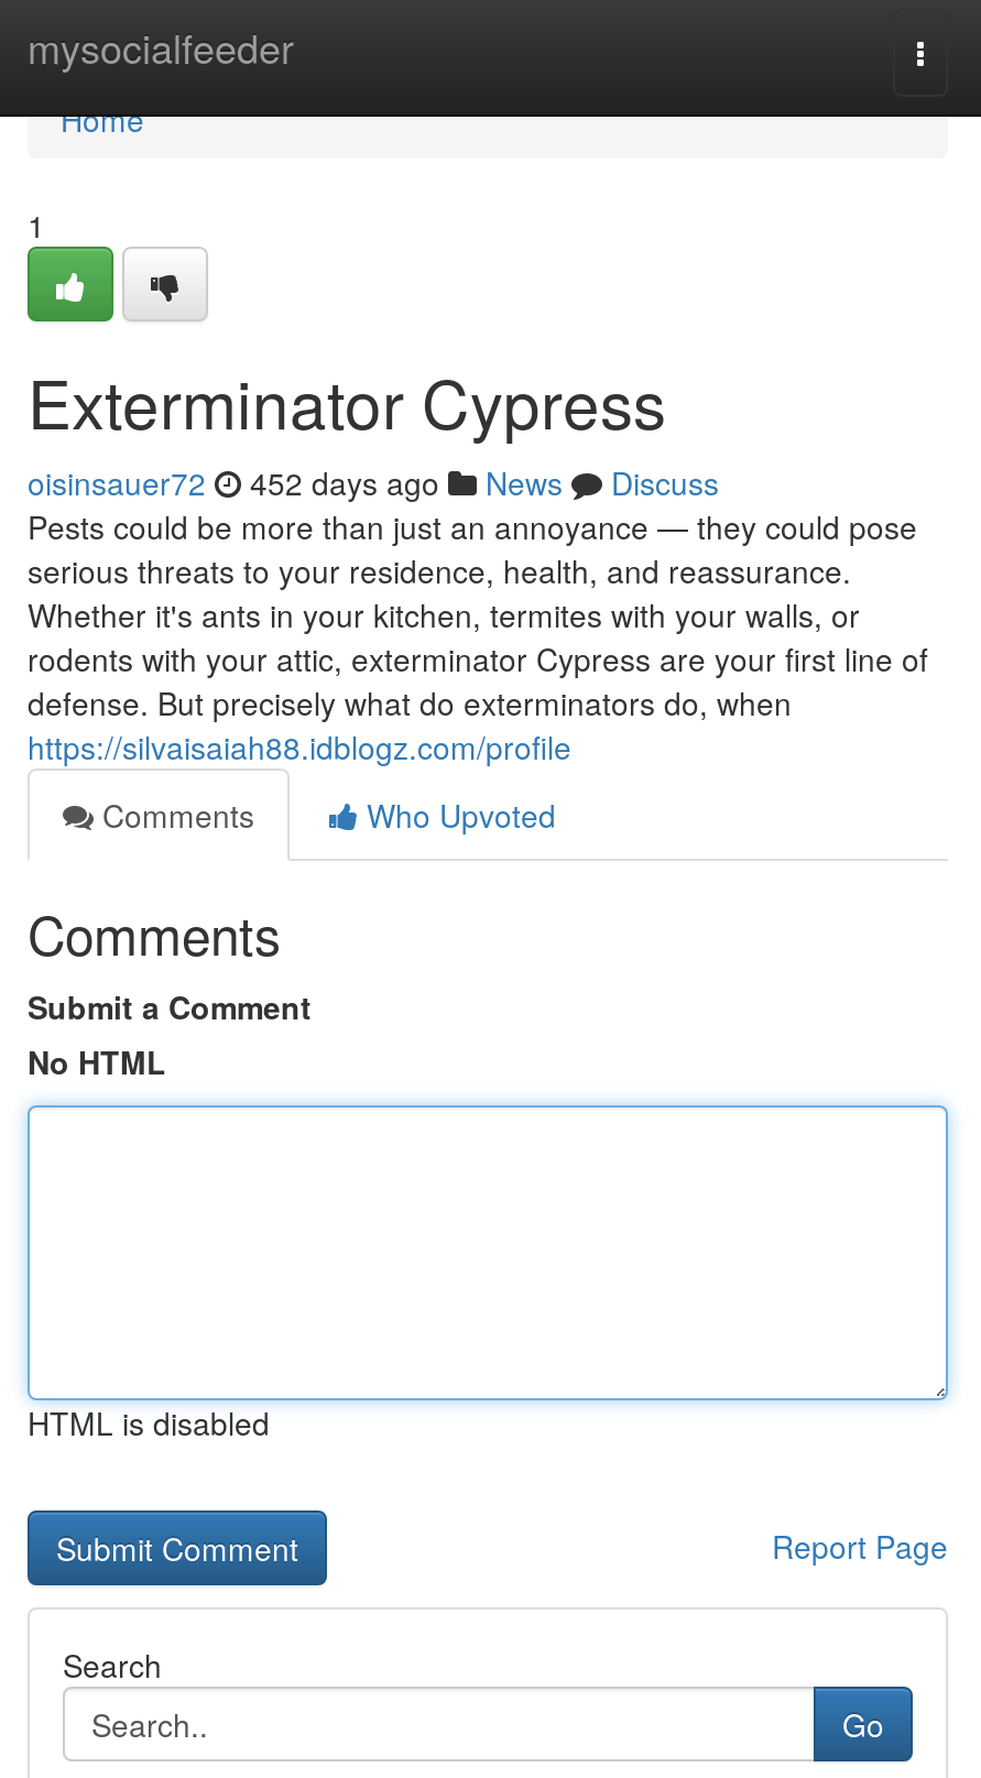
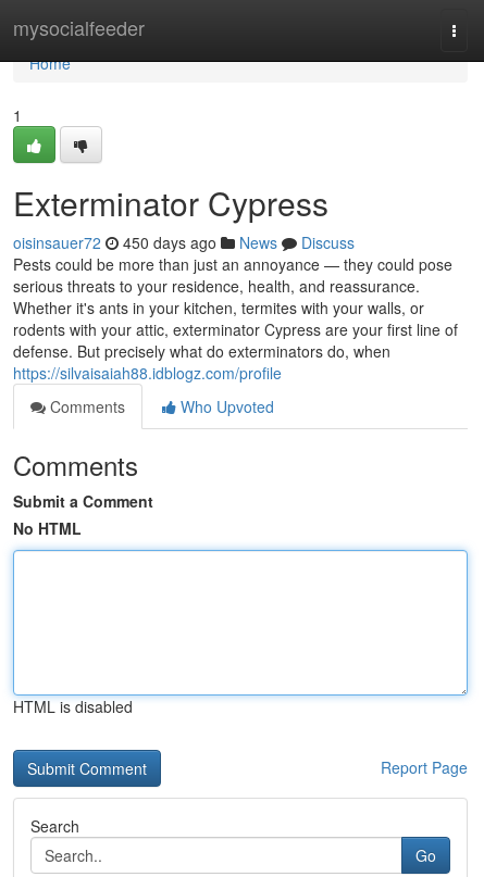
- oisinsauer72 452 days ago News Discuss
+ oisinsauer72 450 days ago News Discuss
